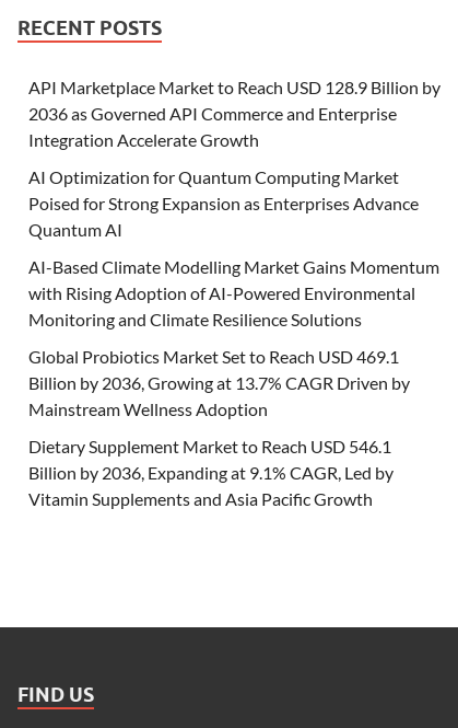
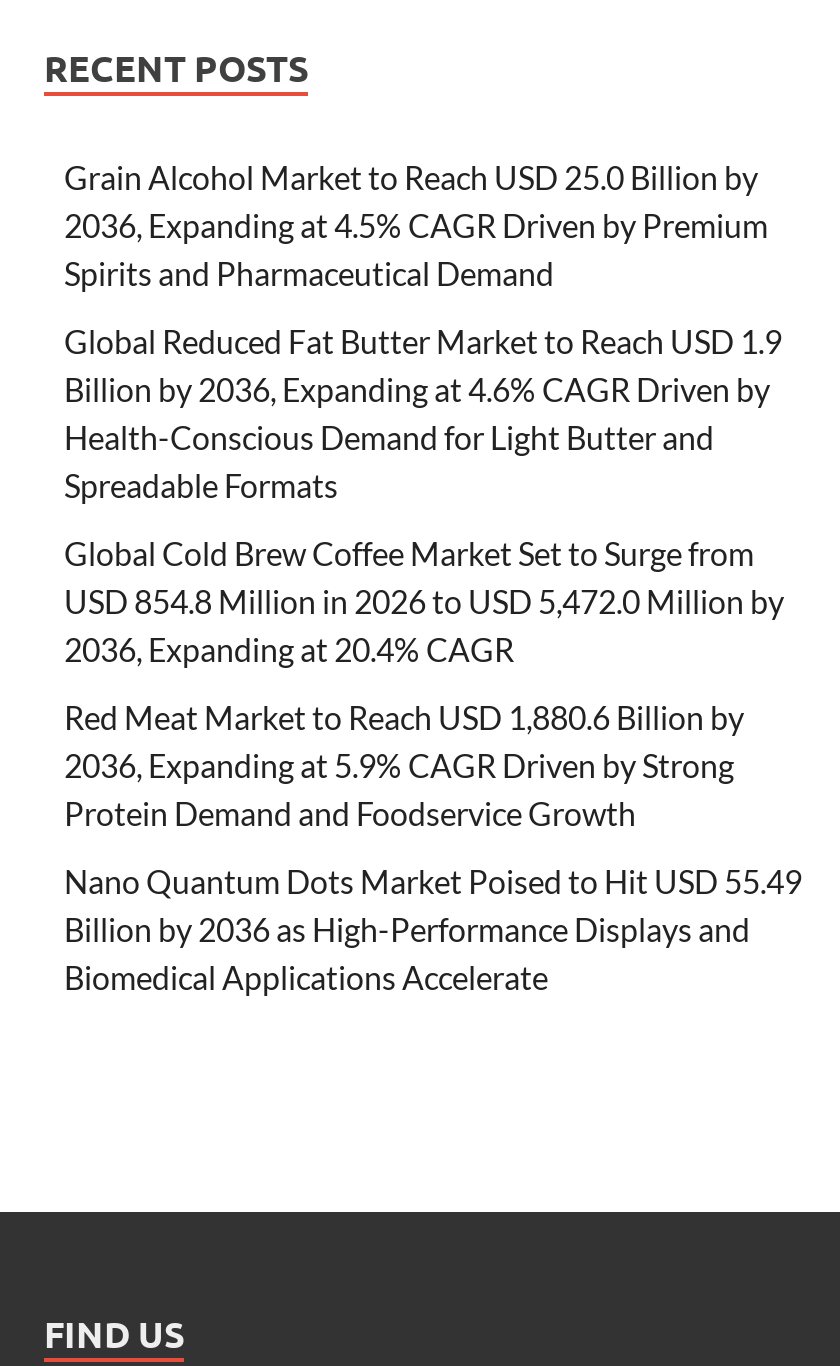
- API Marketplace Market to Reach USD 128.9 Billion by
- 2036 as Governed API Commerce and Enterprise
- Integration Accelerate Growth
+ Grain Alcohol Market to Reach USD 25.0 Billion by
+ 2036, Expanding at 4.5% CAGR Driven by Premium
+ Spirits and Pharmaceutical Demand

- AI Optimization for Quantum Computing Market
- Poised for Strong Expansion as Enterprises Advance
- Quantum AI
+ Global Reduced Fat Butter Market to Reach USD 1.9
+ Billion by 2036, Expanding at 4.6% CAGR Driven by
+ Health-Conscious Demand for Light Butter and
+ Spreadable Formats

- AI-Based Climate Modelling Market Gains Momentum
- with Rising Adoption of AI-Powered Environmental
- Monitoring and Climate Resilience Solutions
+ Global Cold Brew Coffee Market Set to Surge from
+ USD 854.8 Million in 2026 to USD 5,472.0 Million by
+ 2036, Expanding at 20.4% CAGR

- Global Probiotics Market Set to Reach USD 469.1
- Billion by 2036, Growing at 13.7% CAGR Driven by
- Mainstream Wellness Adoption
+ Red Meat Market to Reach USD 1,880.6 Billion by
+ 2036, Expanding at 5.9% CAGR Driven by Strong
+ Protein Demand and Foodservice Growth

- Dietary Supplement Market to Reach USD 546.1
- Billion by 2036, Expanding at 9.1% CAGR, Led by
- Vitamin Supplements and Asia Pacific Growth
+ Nano Quantum Dots Market Poised to Hit USD 55.49
+ Billion by 2036 as High-Performance Displays and
+ Biomedical Applications Accelerate
